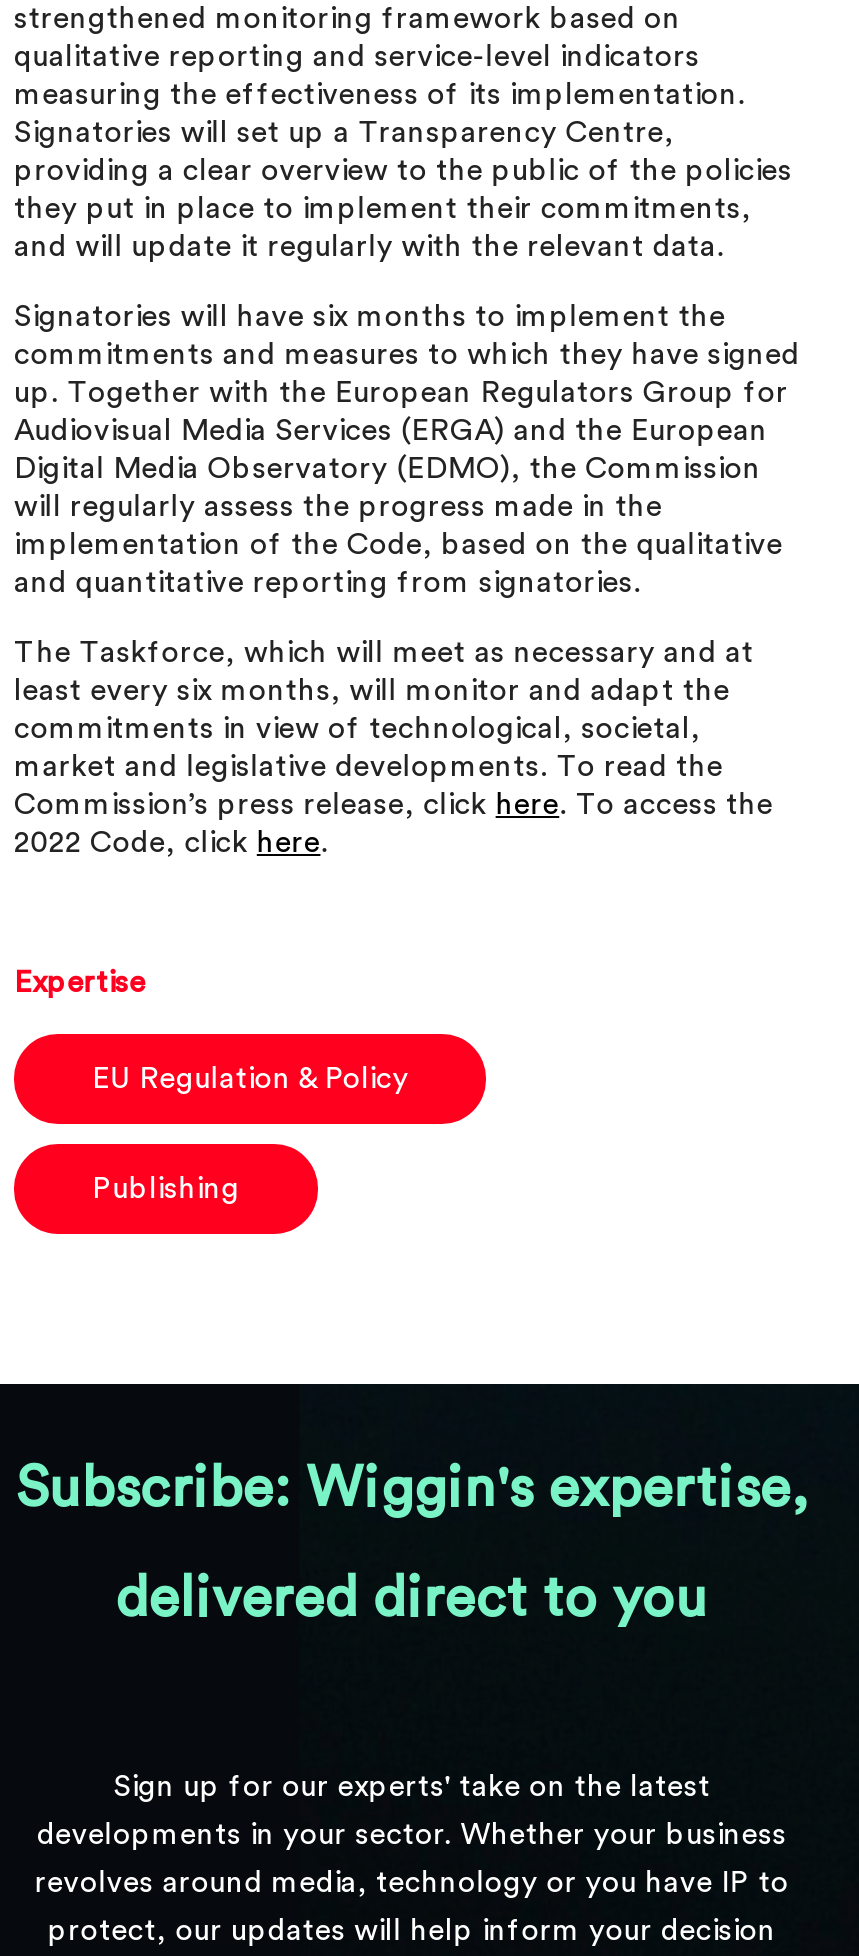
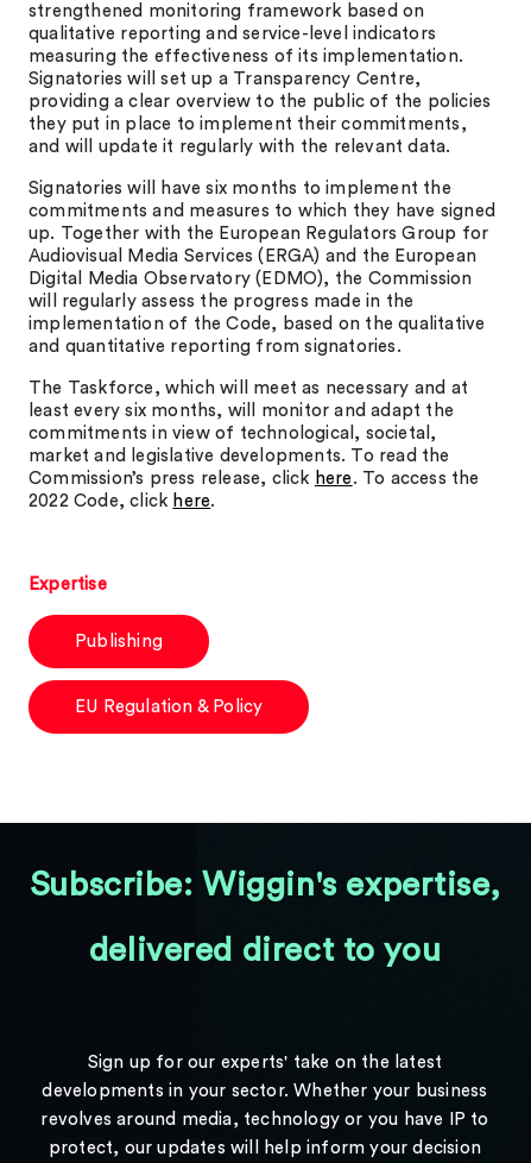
moved down: [image] | EU Regulation & Policy

moved up: Publishing
